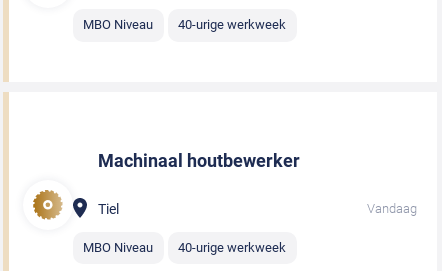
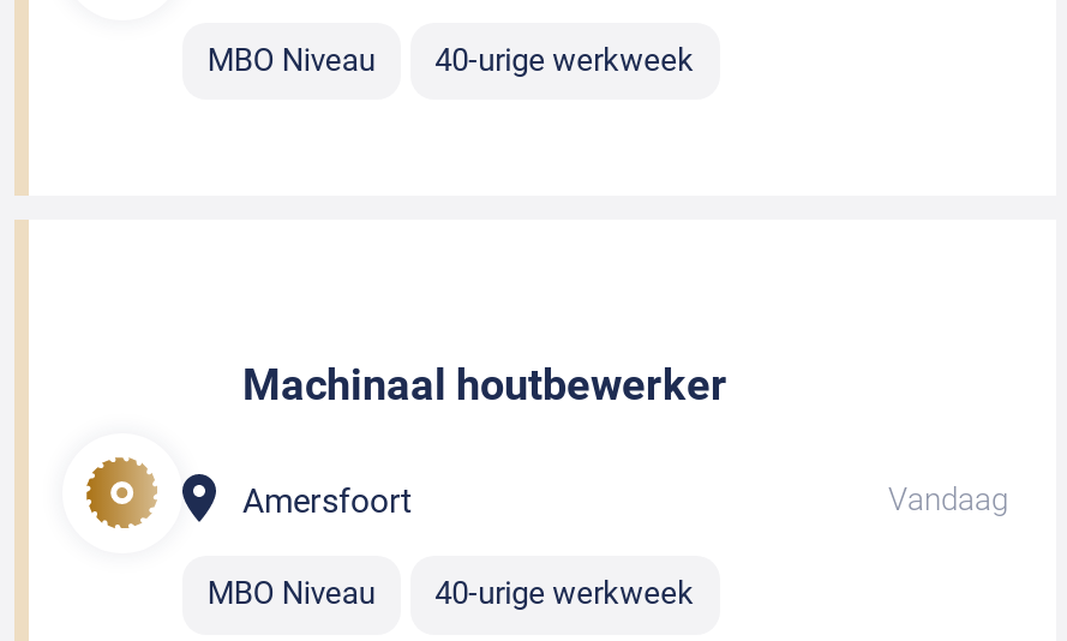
- Tiel
+ Amersfoort
